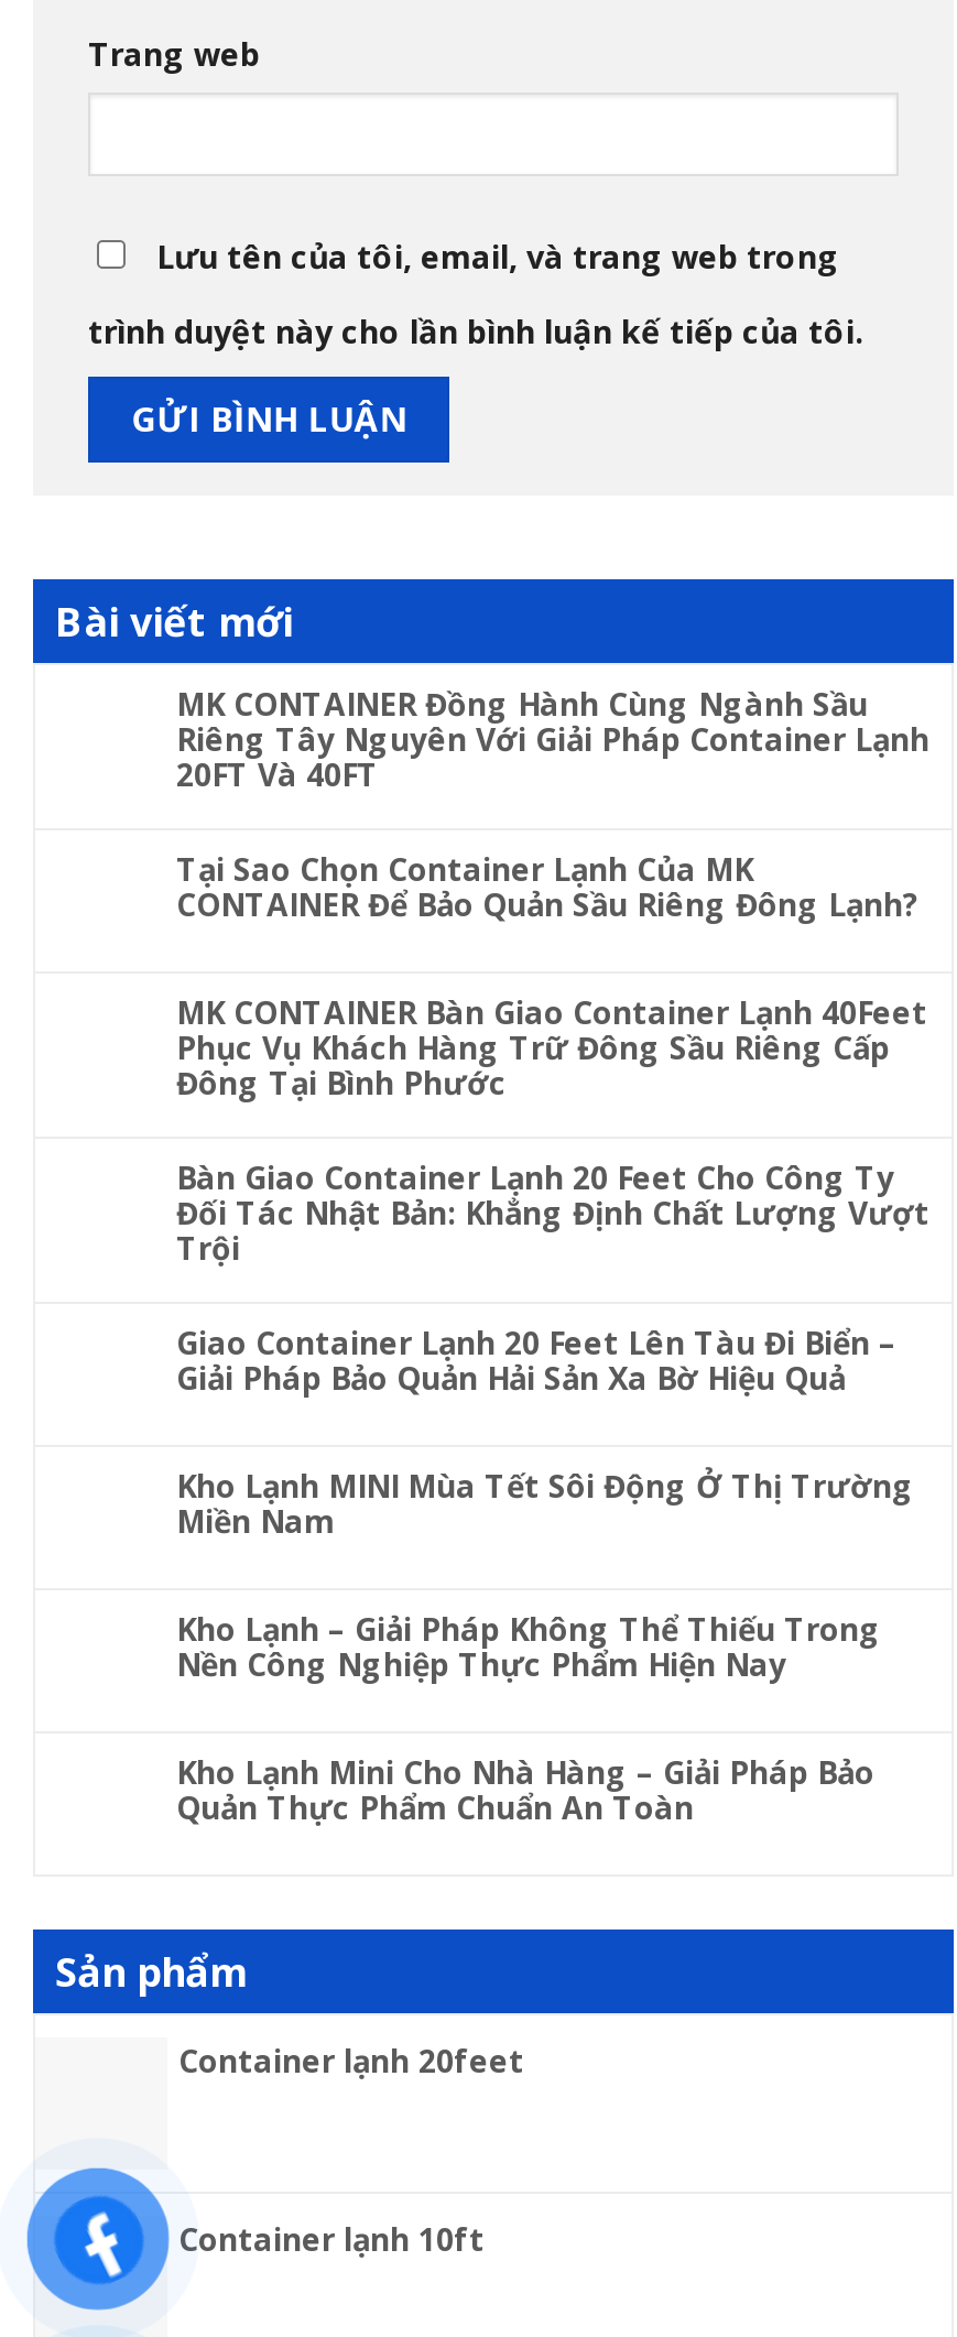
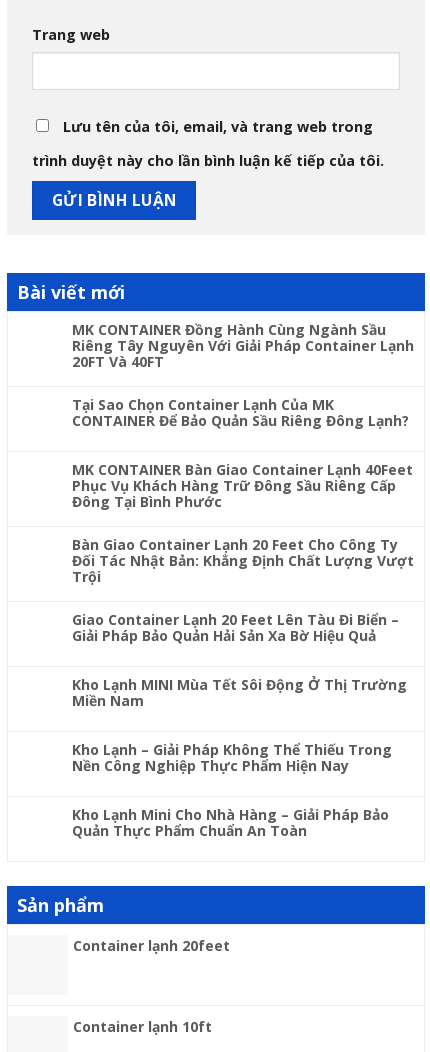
- [image]
